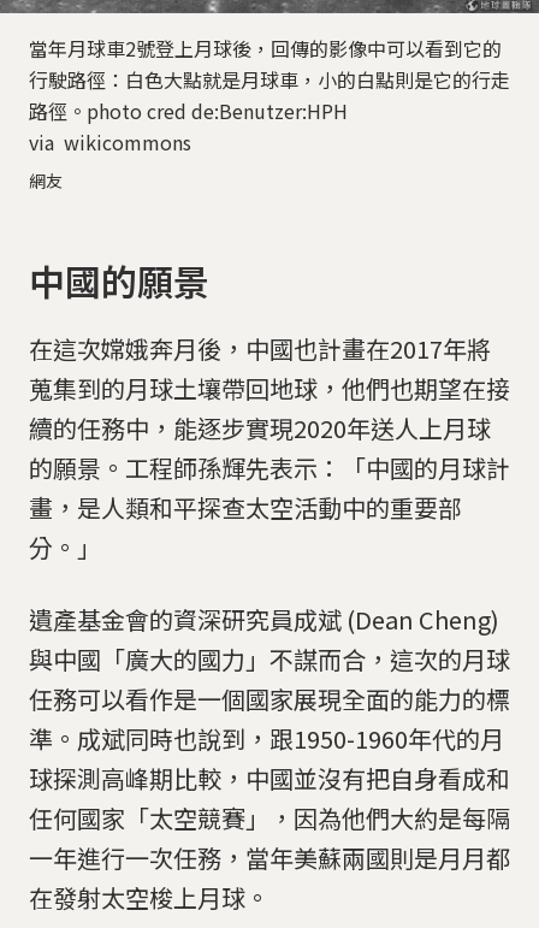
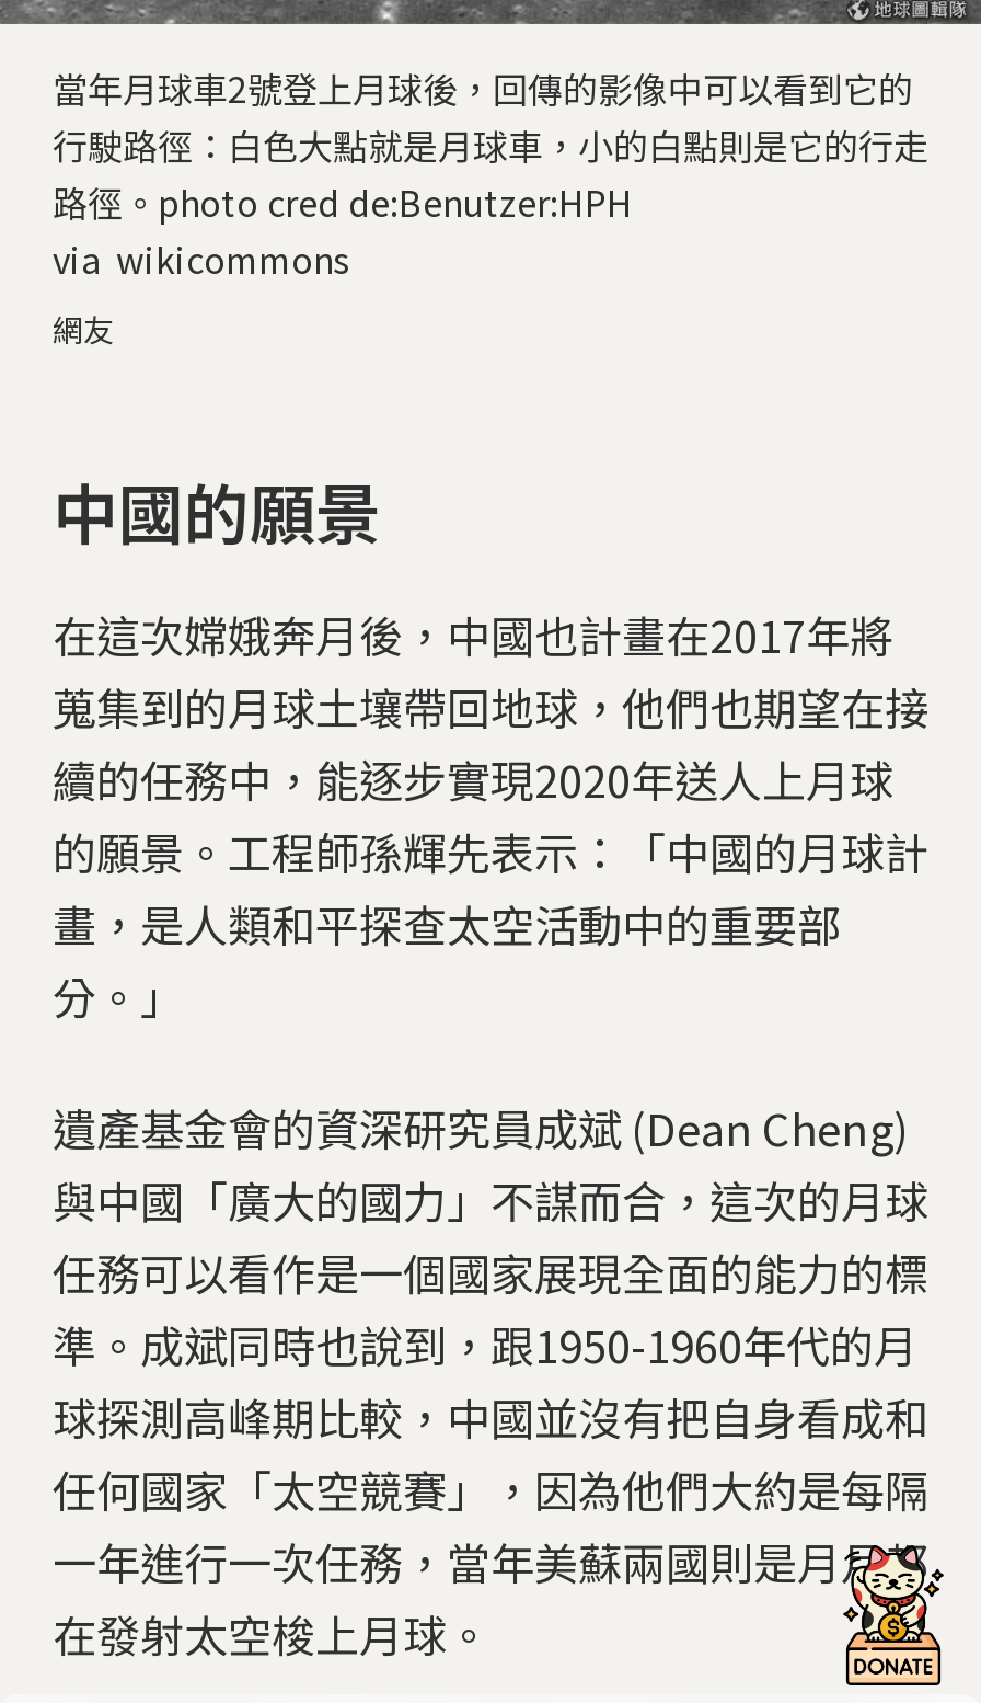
+ [image]
